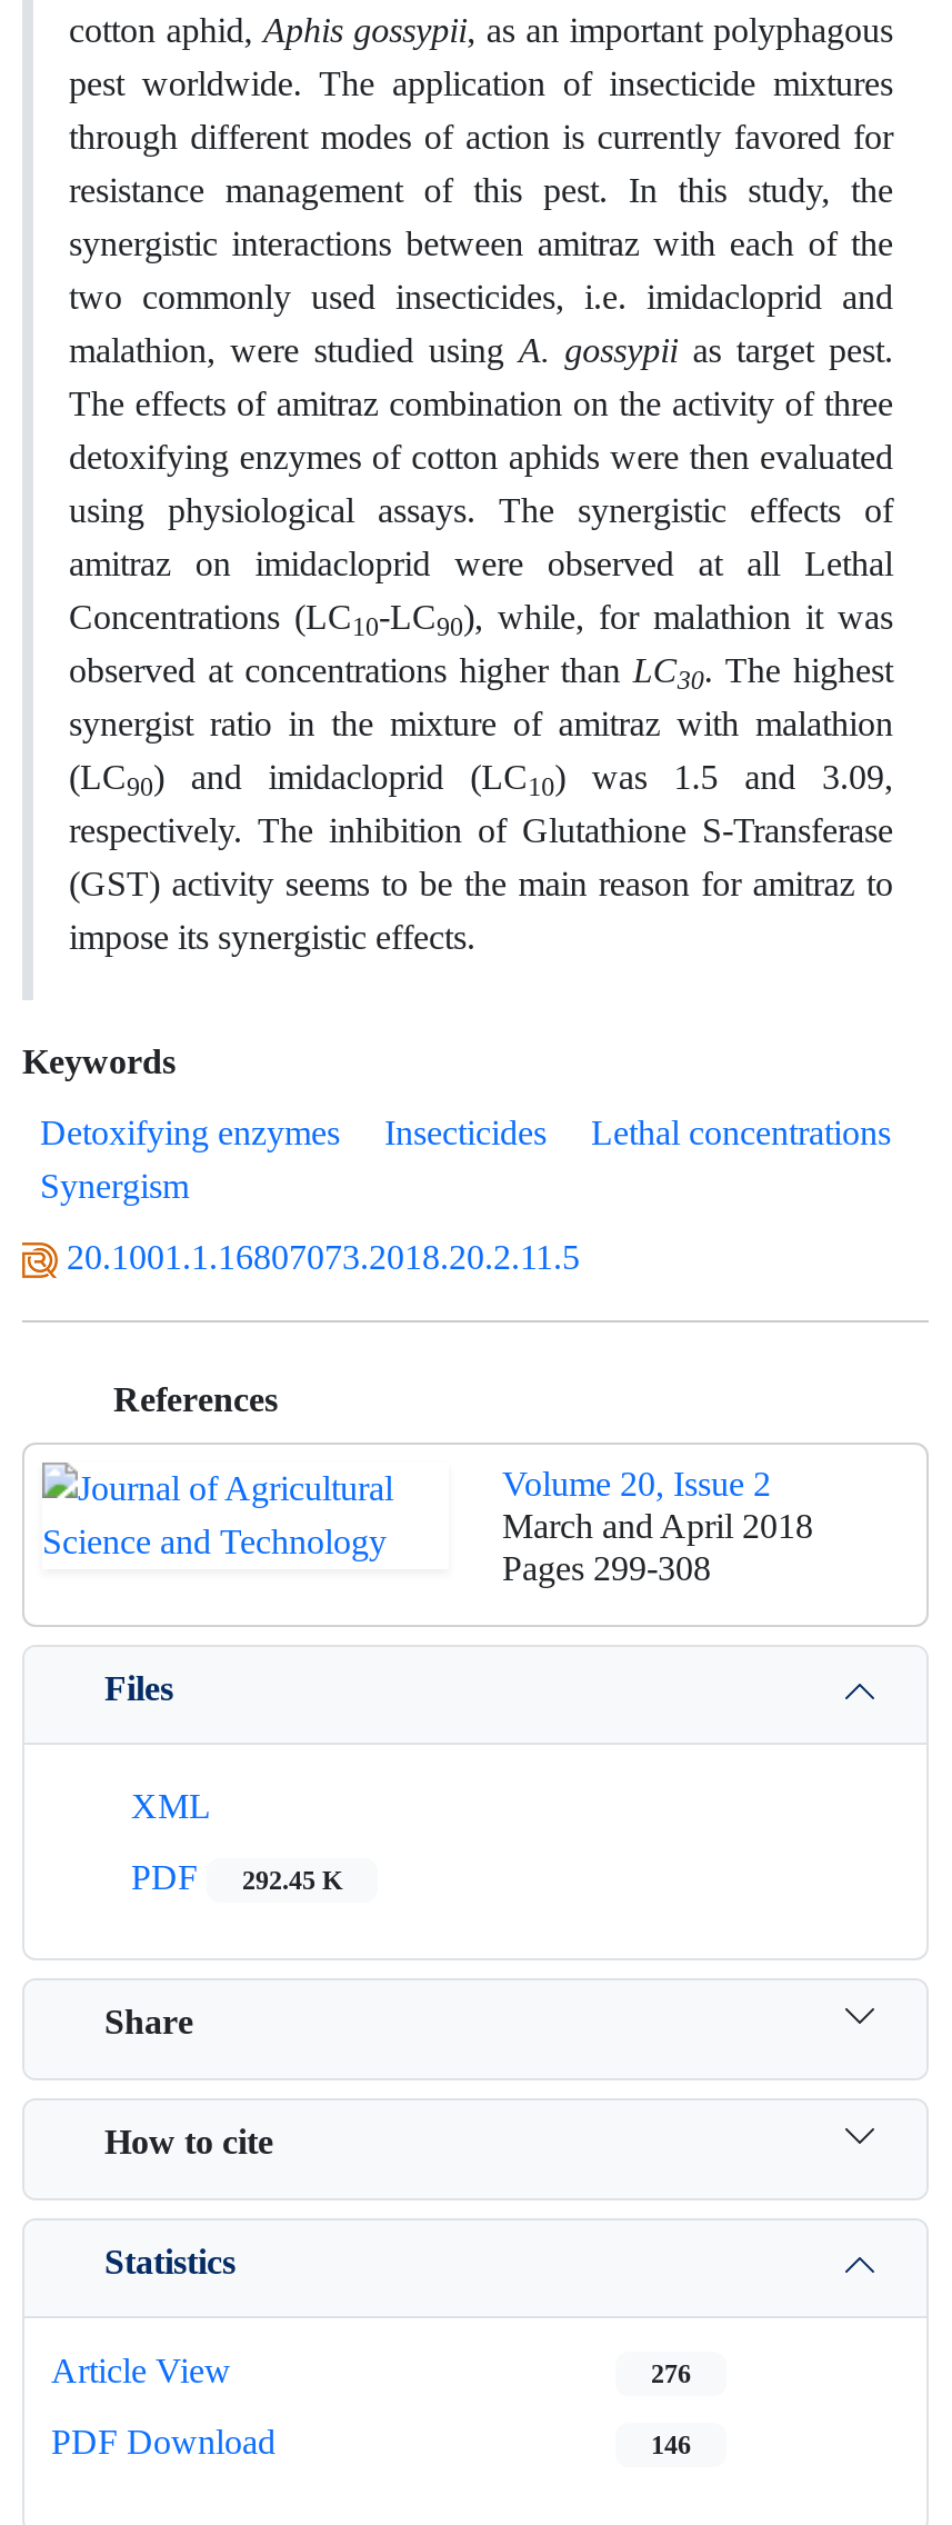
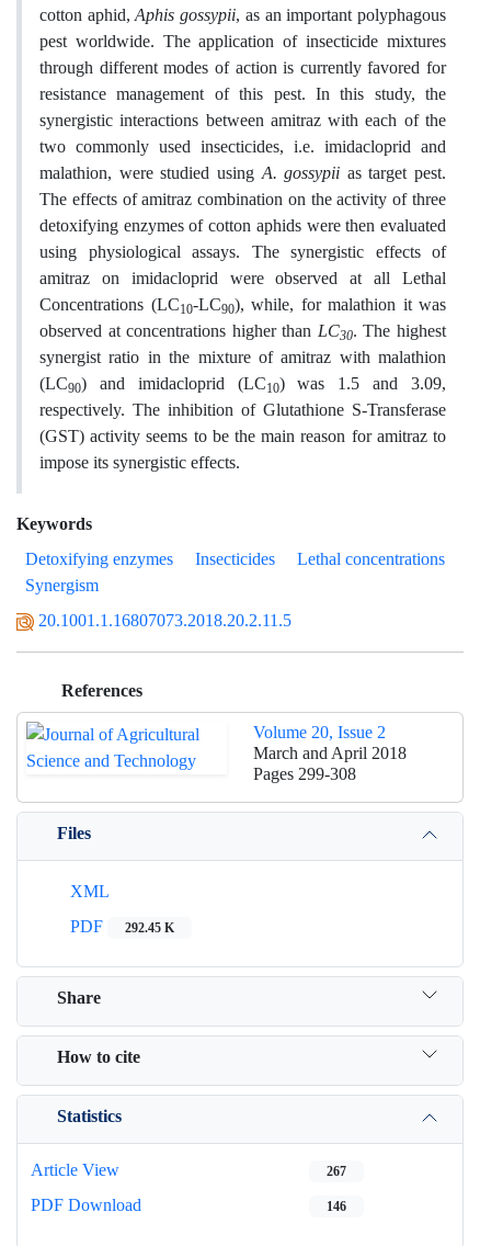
- 276
+ 267
